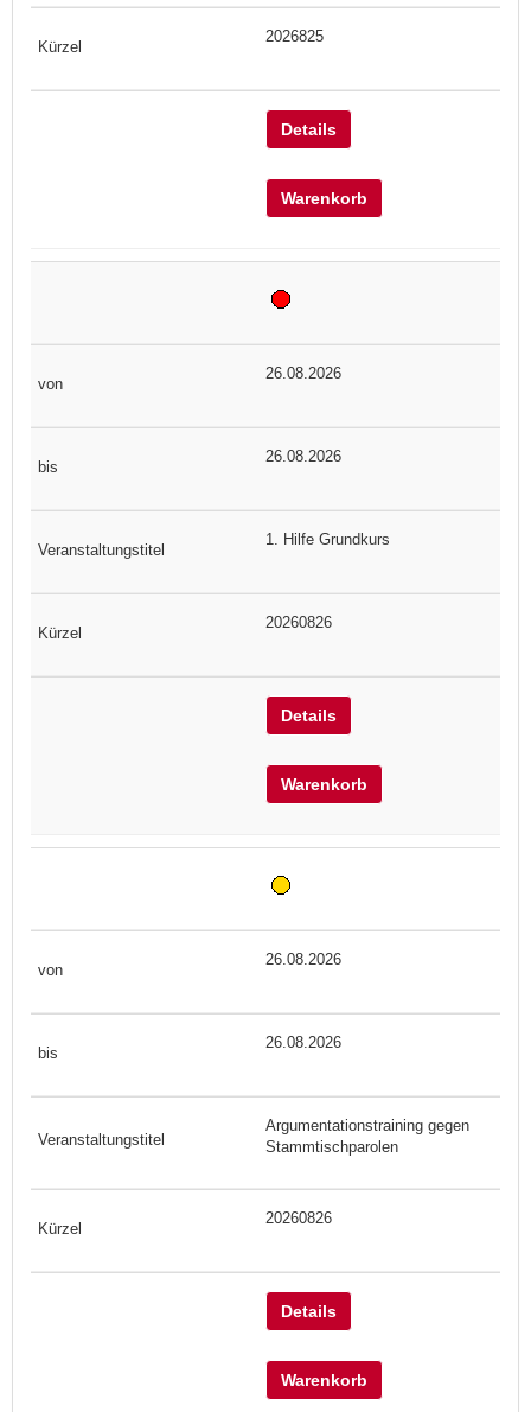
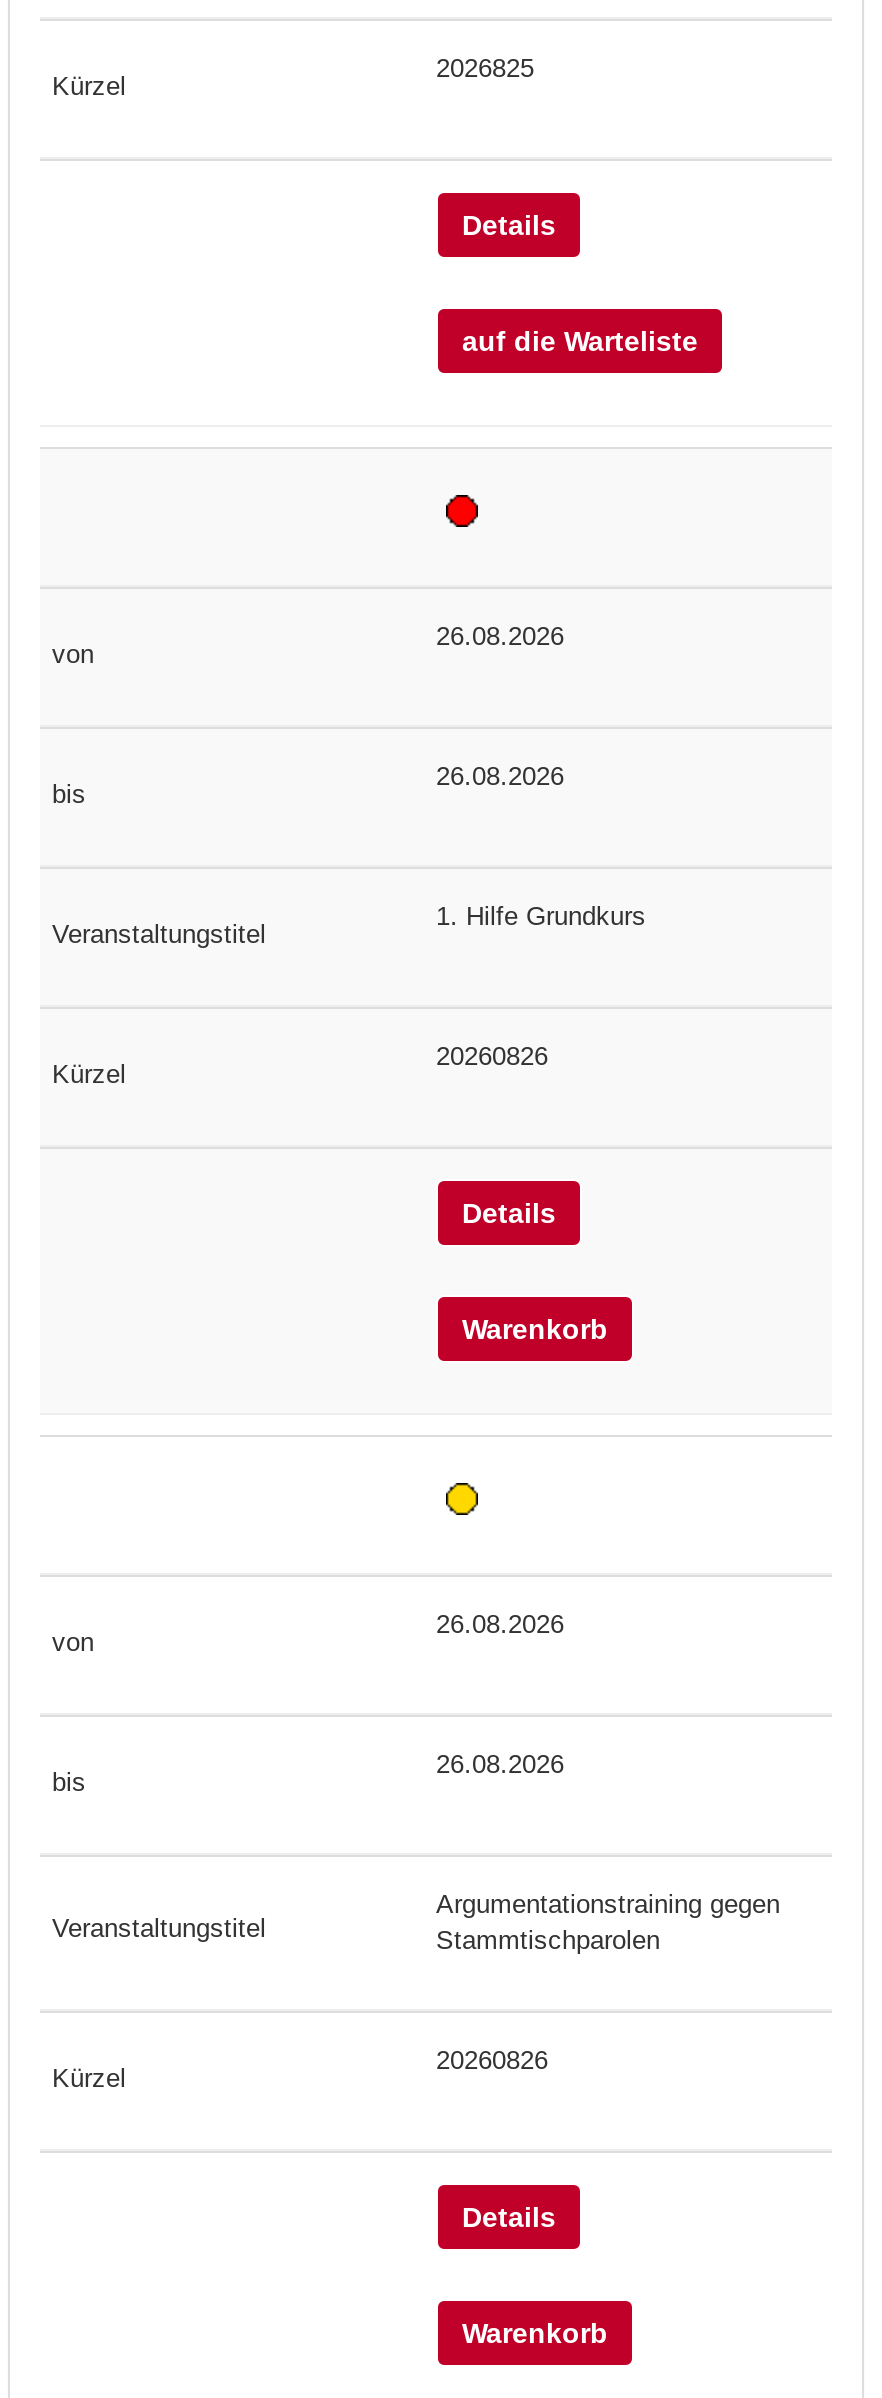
- Warenkorb
+ auf die Warteliste
